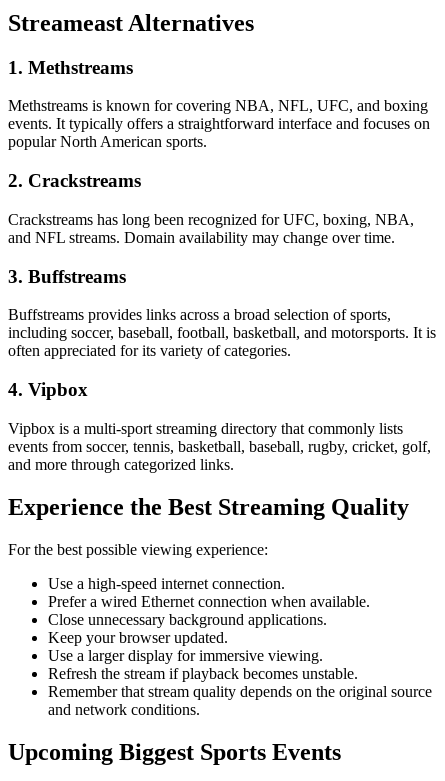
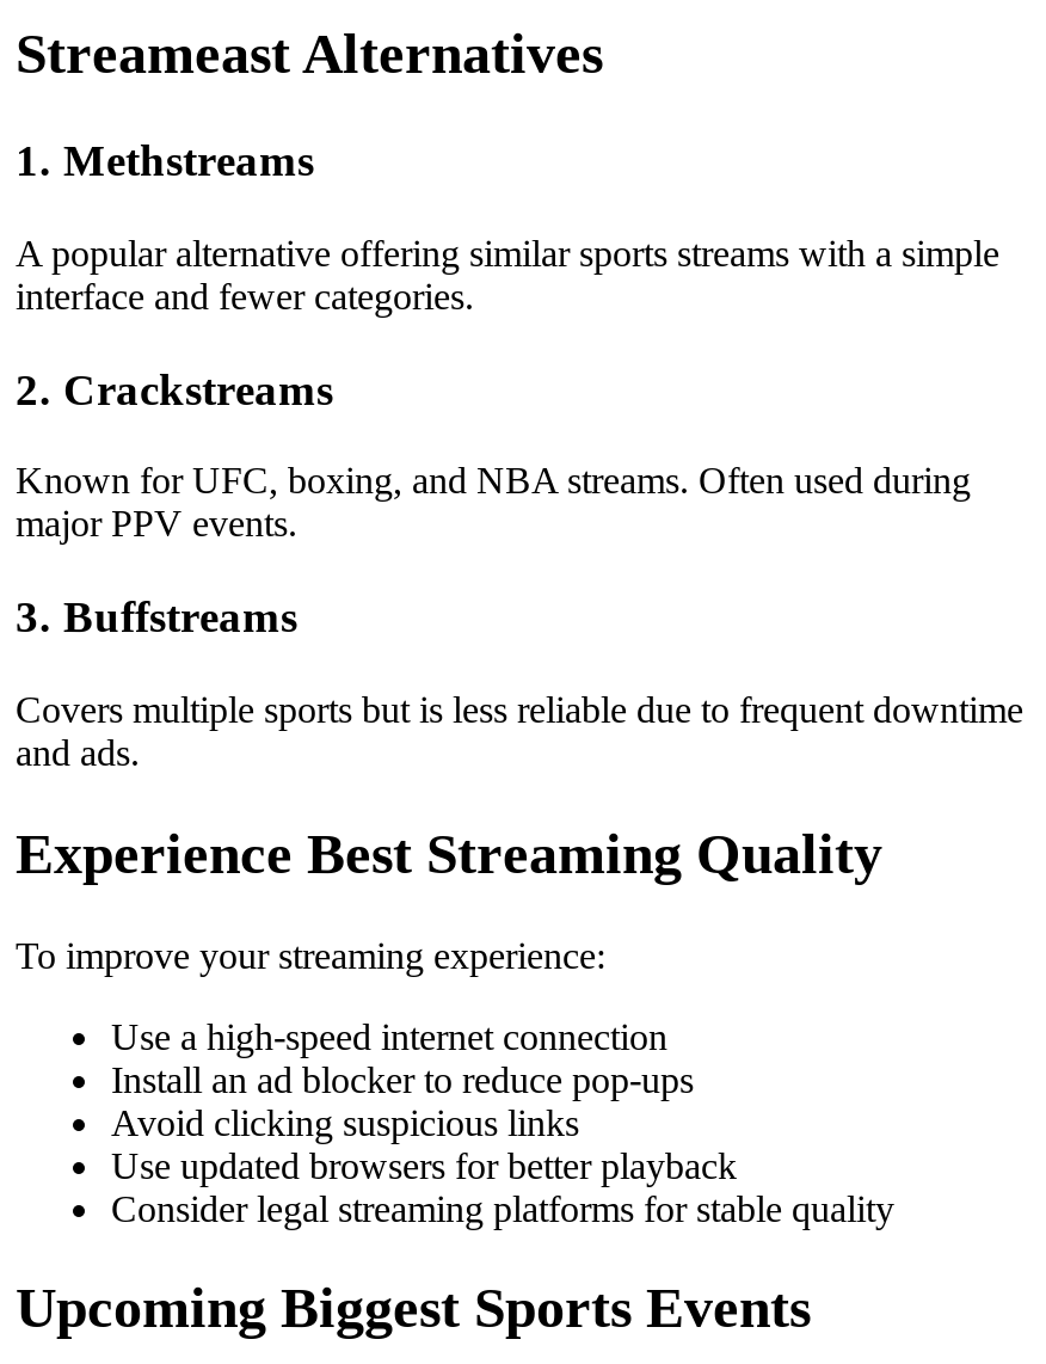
- Methstreams is known for covering NBA, NFL, UFC, and boxing
- events. It typically offers a straightforward interface and focuses on
- popular North American sports.
+ A popular alternative offering similar sports streams with a simple
+ interface and fewer categories.

- Crackstreams has long been recognized for UFC, boxing, NBA,
- and NFL streams. Domain availability may change over time.
+ Known for UFC, boxing, and NBA streams. Often used during
+ major PPV events.

- Buffstreams provides links across a broad selection of sports,
- including soccer, baseball, football, basketball, and motorsports. It is
- often appreciated for its variety of categories.
- 4. Vipbox
- Vipbox is a multi-sport streaming directory that commonly lists
- events from soccer, tennis, basketball, baseball, rugby, cricket, golf,
- and more through categorized links.
- Experience the Best Streaming Quality
- For the best possible viewing experience:
- Use a high-speed internet connection.
- Prefer a wired Ethernet connection when available.
- Close unnecessary background applications.
- Keep your browser updated.
- Use a larger display for immersive viewing.
- Refresh the stream if playback becomes unstable.
- Remember that stream quality depends on the original source
- and network conditions.
+ Covers multiple sports but is less reliable due to frequent downtime
+ and ads.
+ Experience Best Streaming Quality
+ To improve your streaming experience:
+ Use a high-speed internet connection
+ Install an ad blocker to reduce pop-ups
+ Avoid clicking suspicious links
+ Use updated browsers for better playback
+ Consider legal streaming platforms for stable quality
